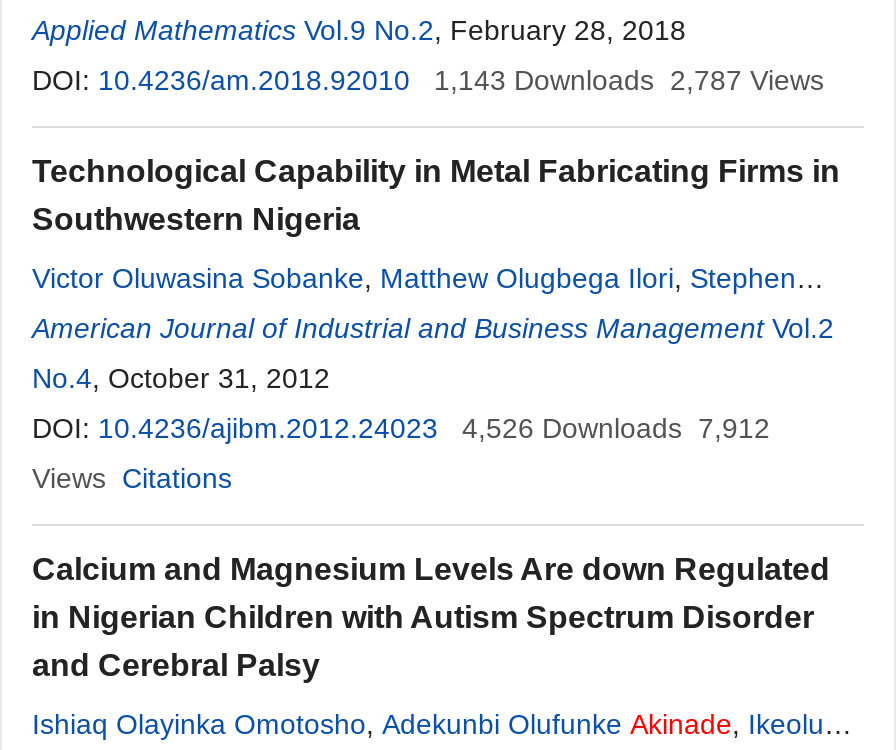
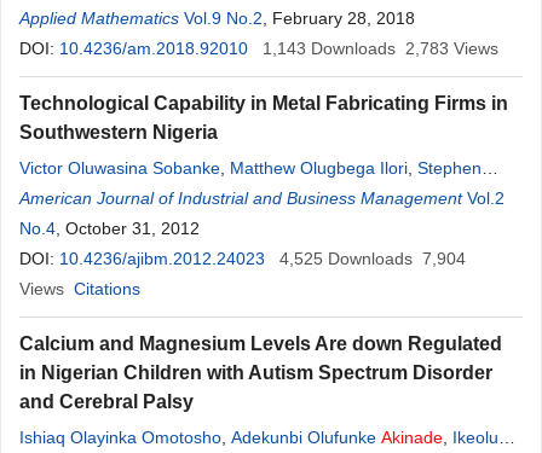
- 1,143 Downloads 2,787 Views
+ 1,143 Downloads 2,783 Views

- DOI: 10.4236/ajibm.2012.24023 4,526 Downloads 7,912
+ DOI: 10.4236/ajibm.2012.24023 4,525 Downloads 7,904
